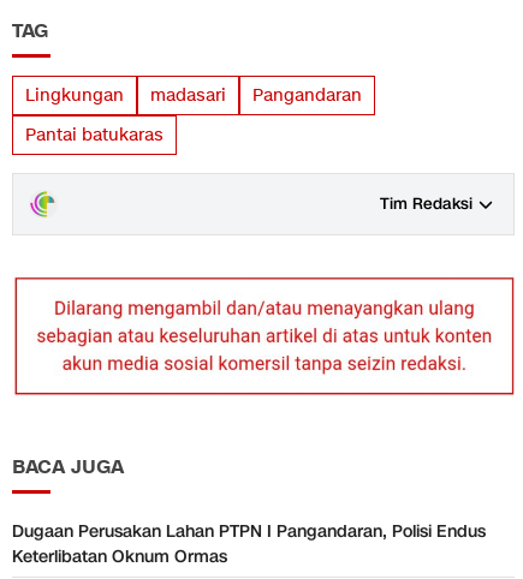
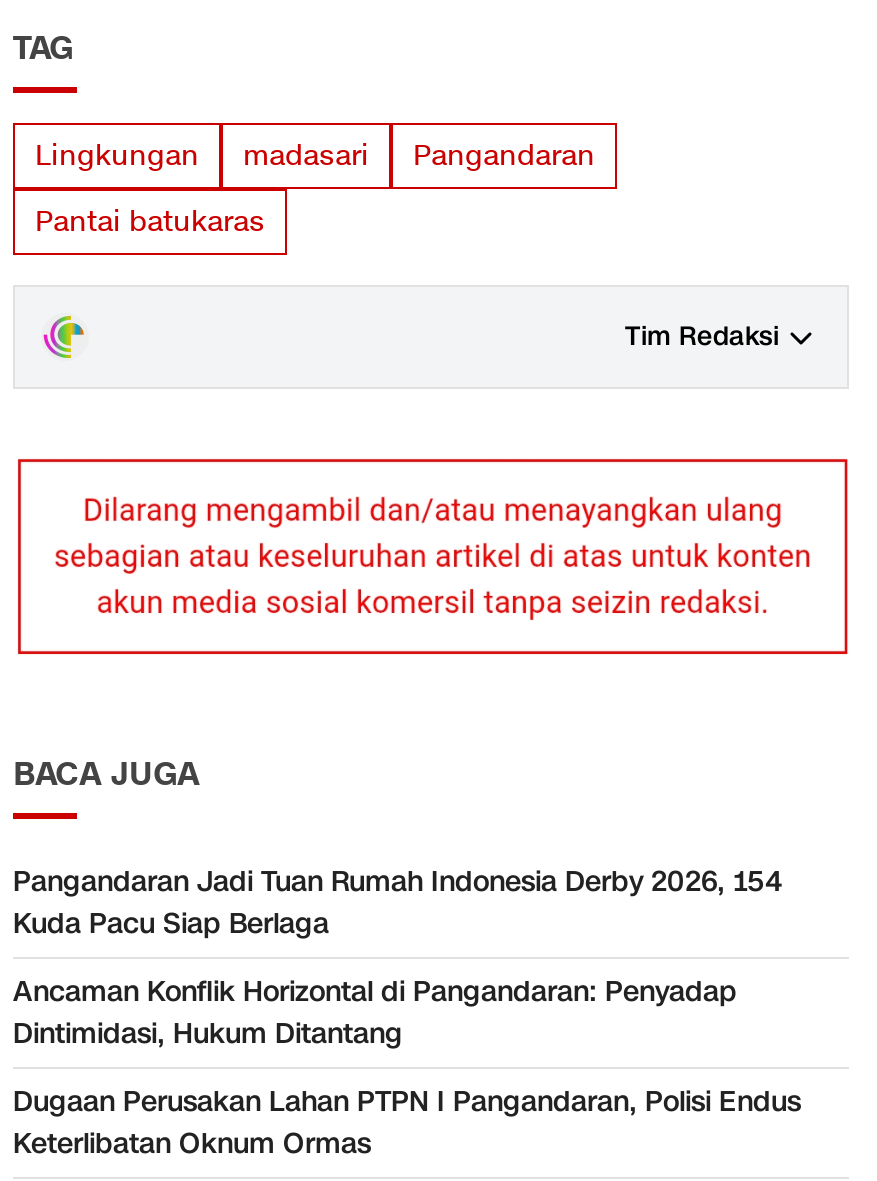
+ Pangandaran Jadi Tuan Rumah Indonesia Derby 2026, 154
+ Kuda Pacu Siap Berlaga
+ Ancaman Konflik Horizontal di Pangandaran: Penyadap
+ Dintimidasi, Hukum Ditantang
